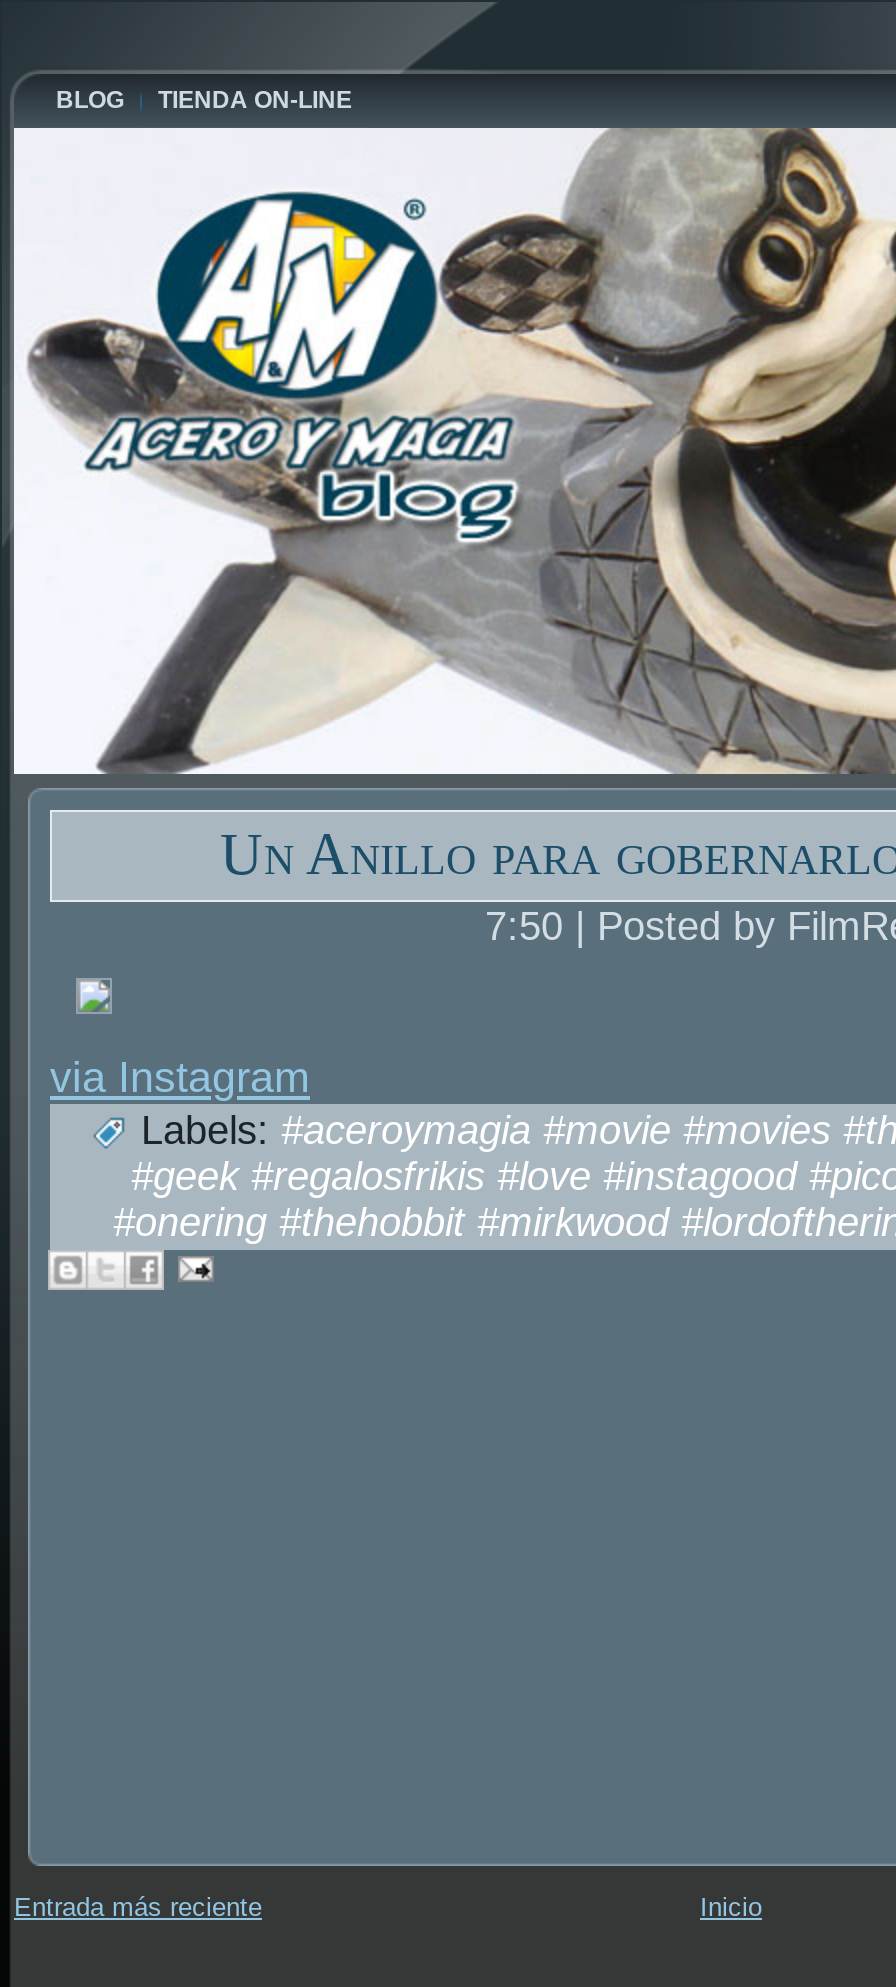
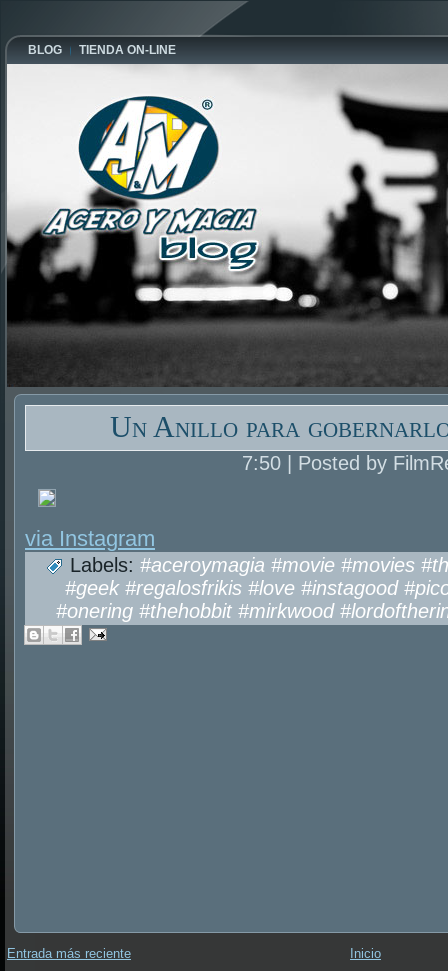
- [image]
+ [image]
